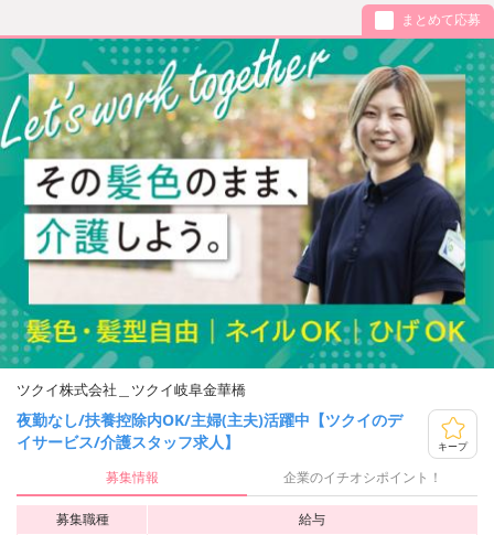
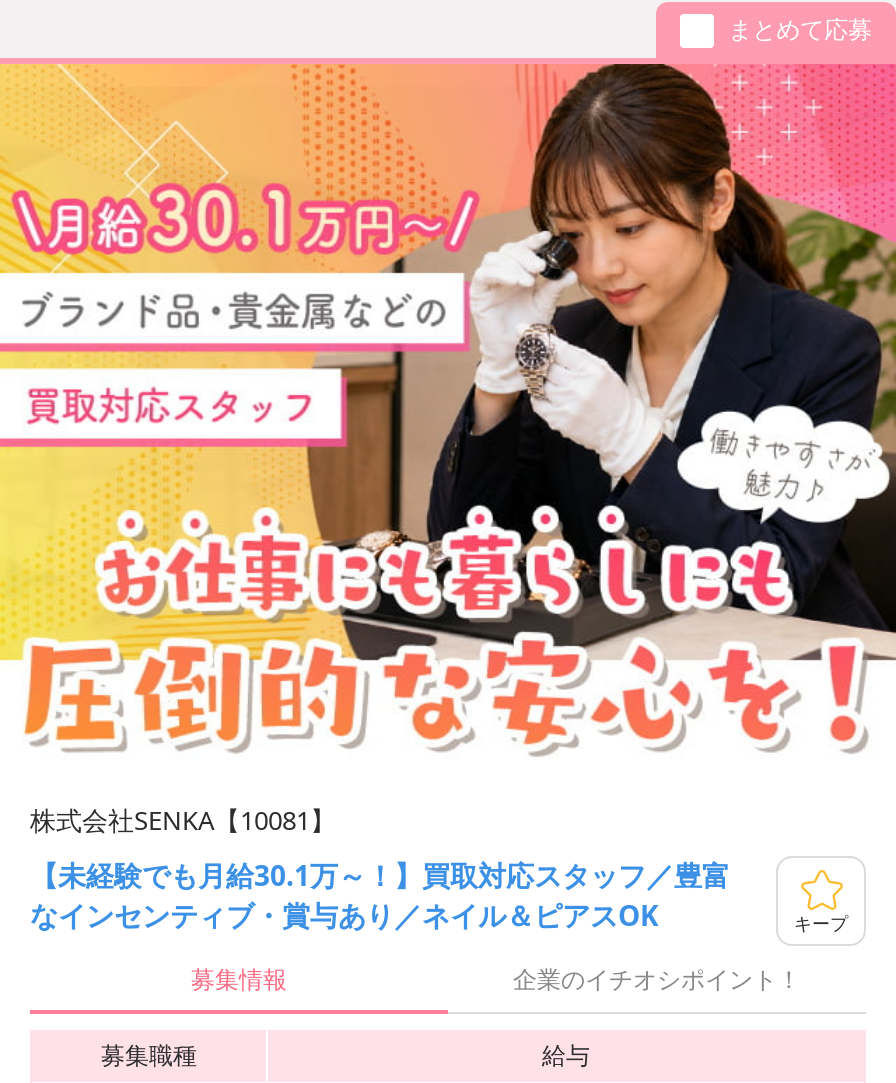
- [image]
- ツクイ株式会社＿ツクイ岐阜金華橋
+ [image]
+ 株式会社SENKA【10081】

- 夜勤なし/扶養控除内OK/主婦(主夫)活躍中【ツクイのデ
- イサービス/介護スタッフ求人】
+ 【未経験でも月給30.1万～！】買取対応スタッフ／豊富
+ なインセンティブ・賞与あり／ネイル＆ピアスOK
